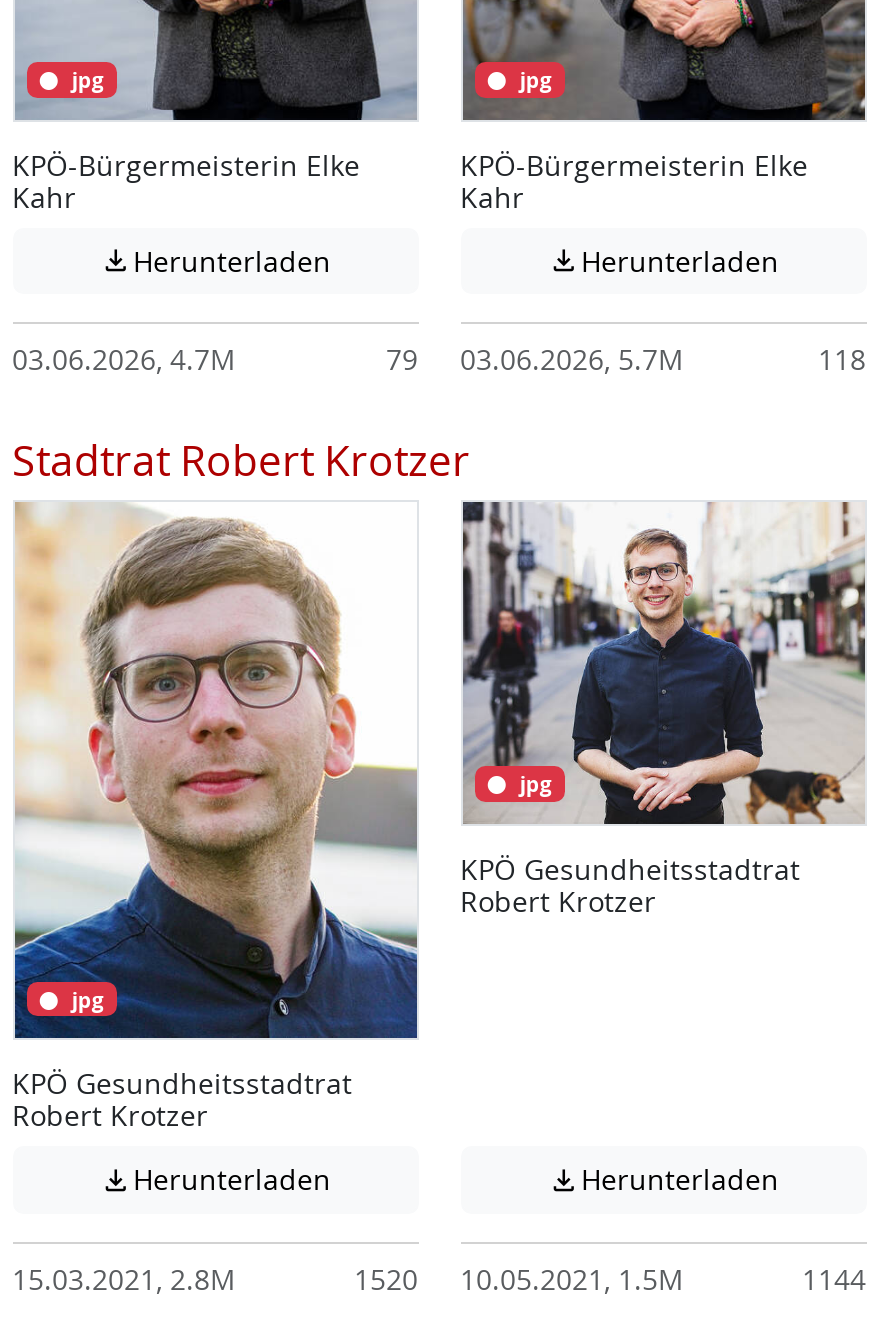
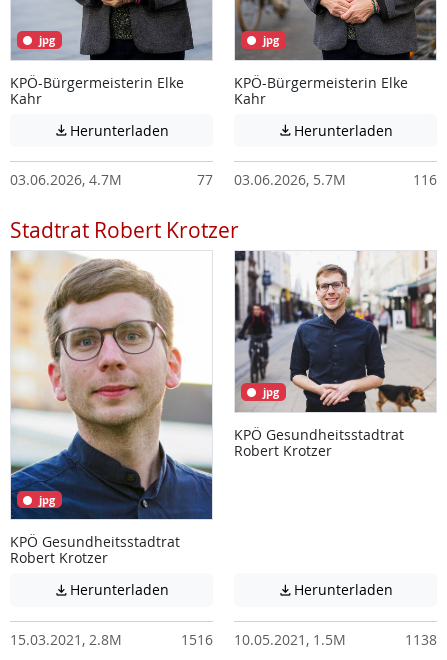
- 79 03.06.2026, 5.7M
+ 77 03.06.2026, 5.7M

- 118
+ 116

- 1520 10.05.2021, 1.5M
+ 1516 10.05.2021, 1.5M

- 1144
+ 1138
